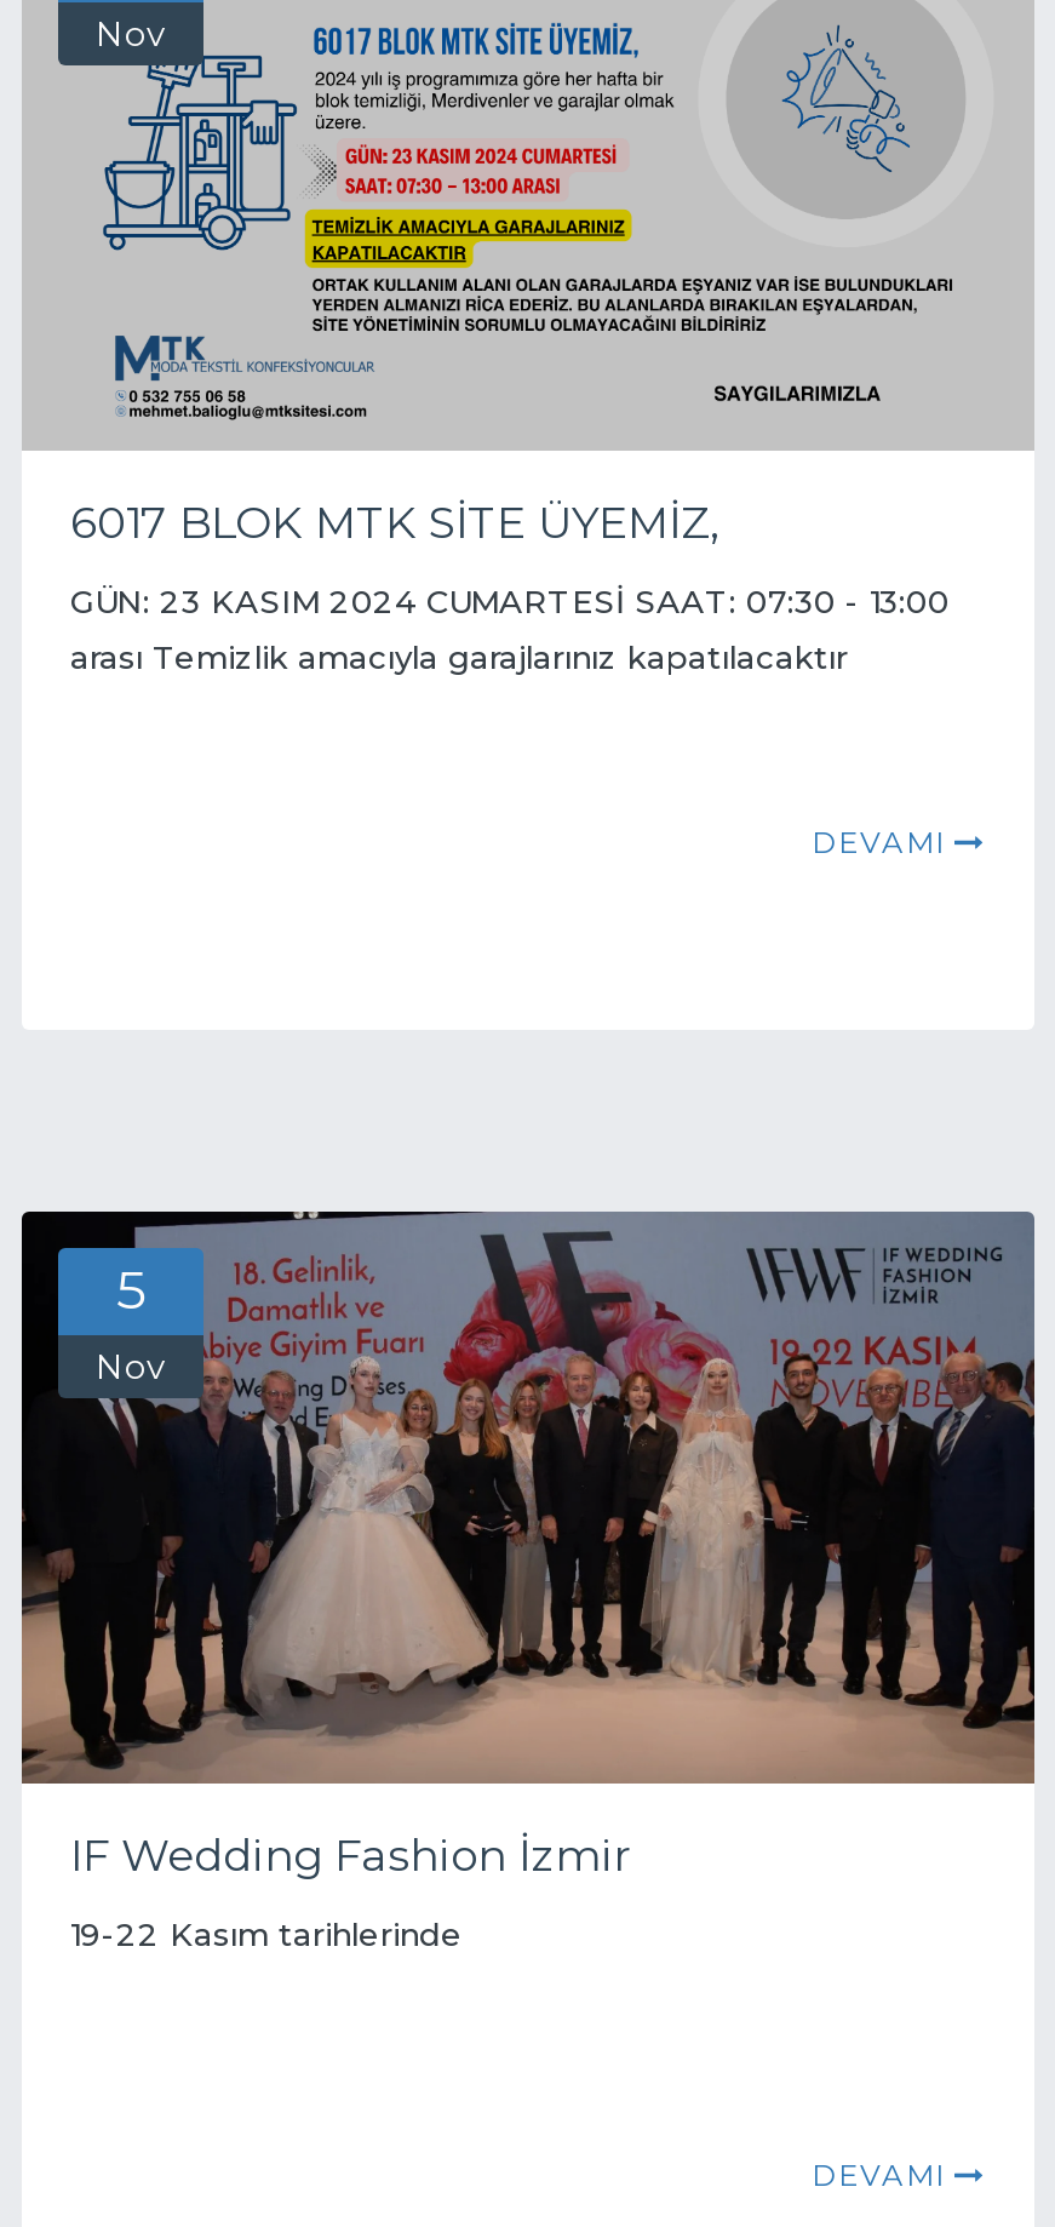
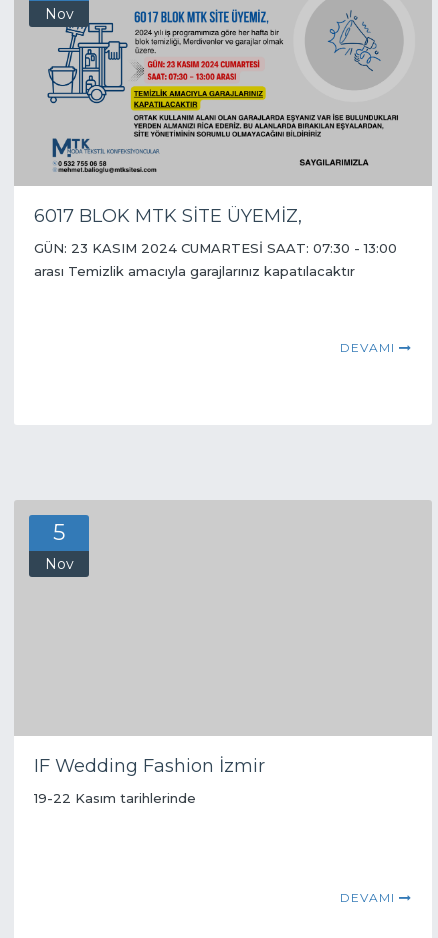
- [image]
